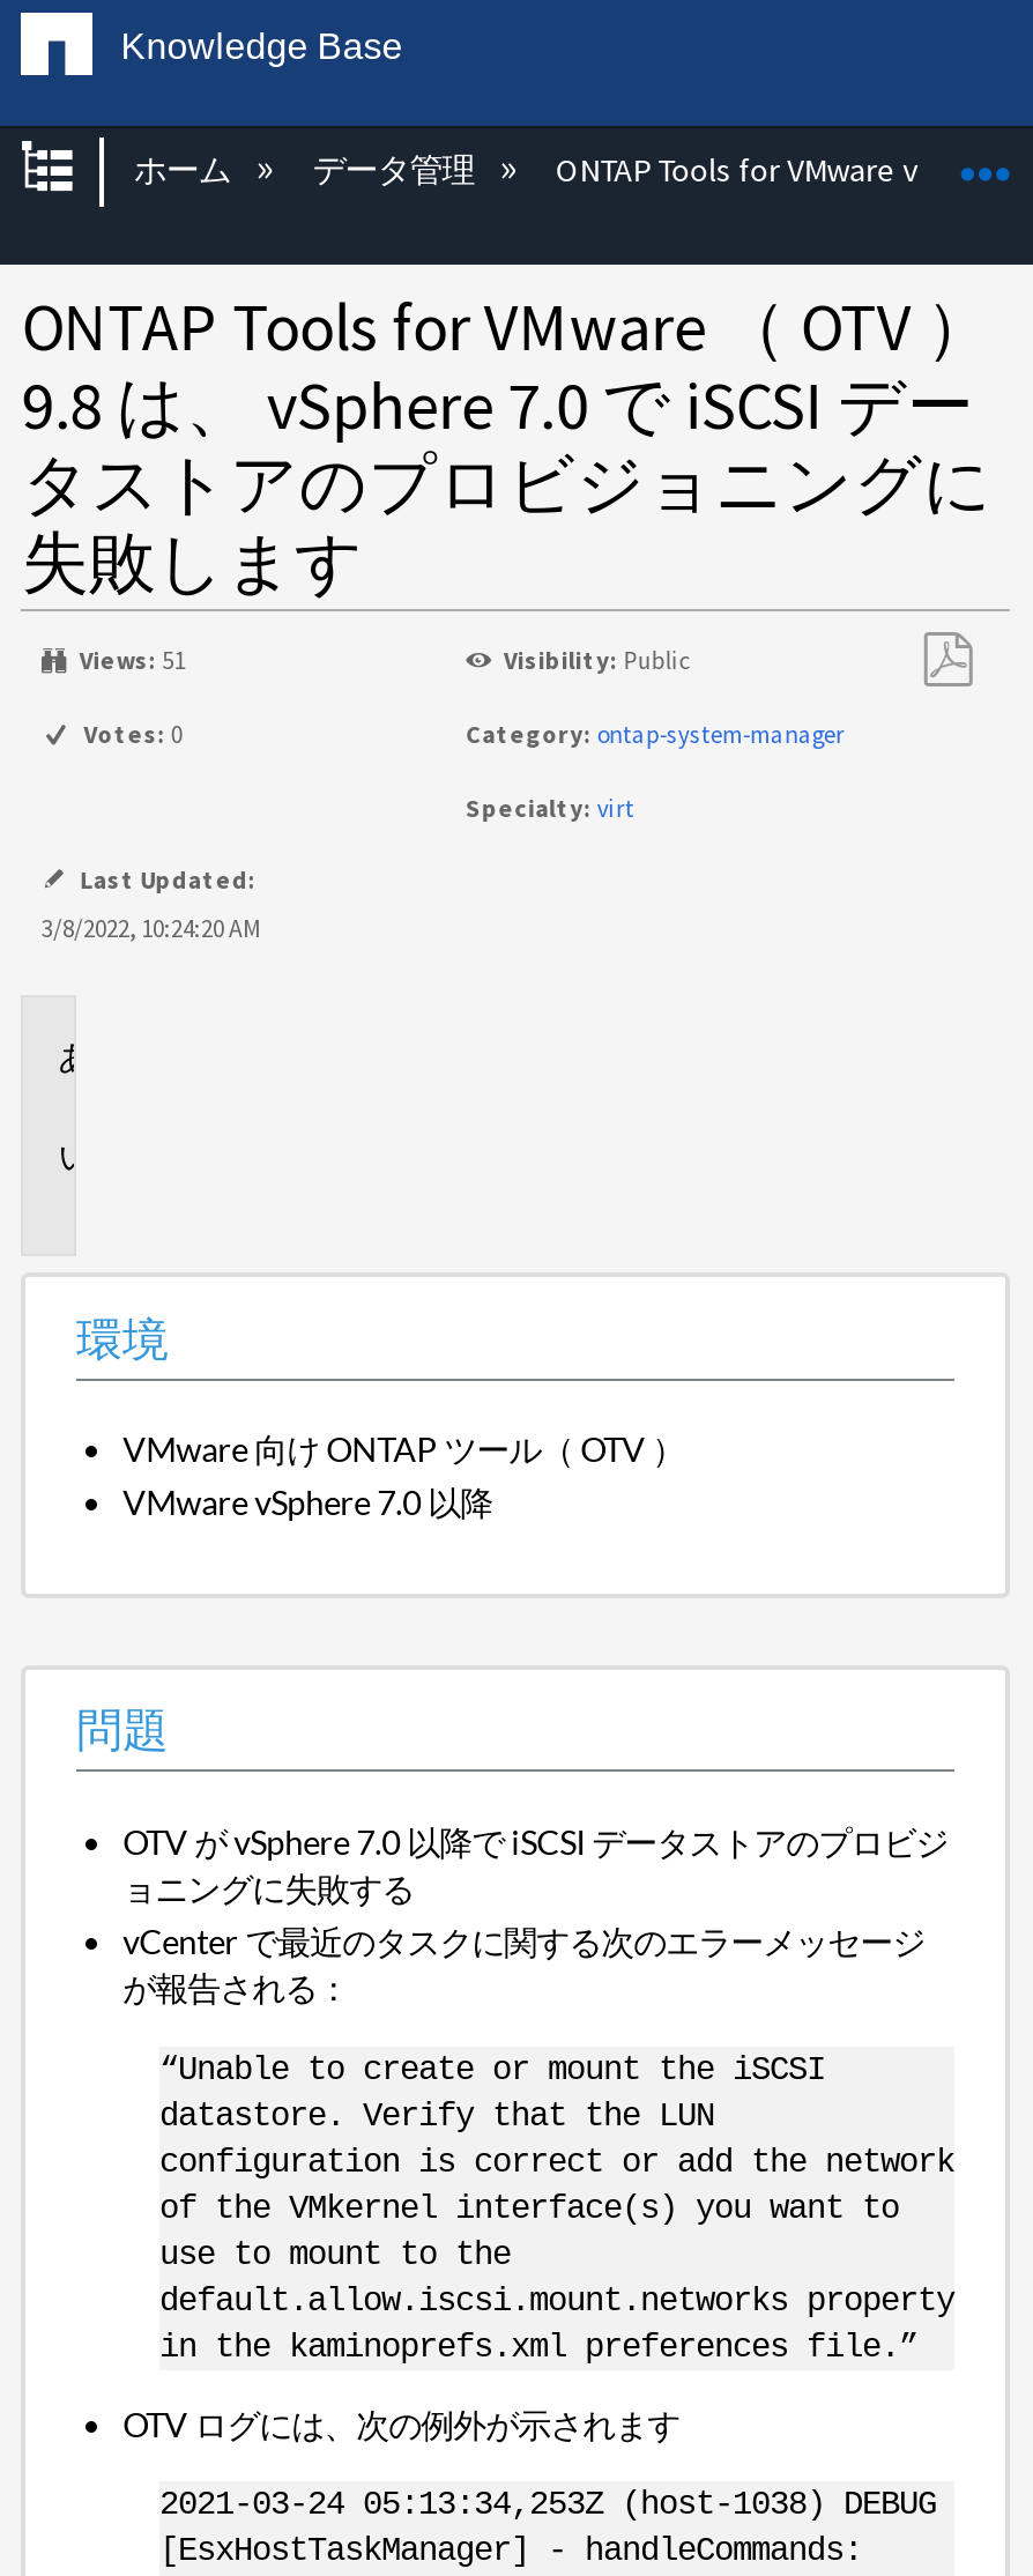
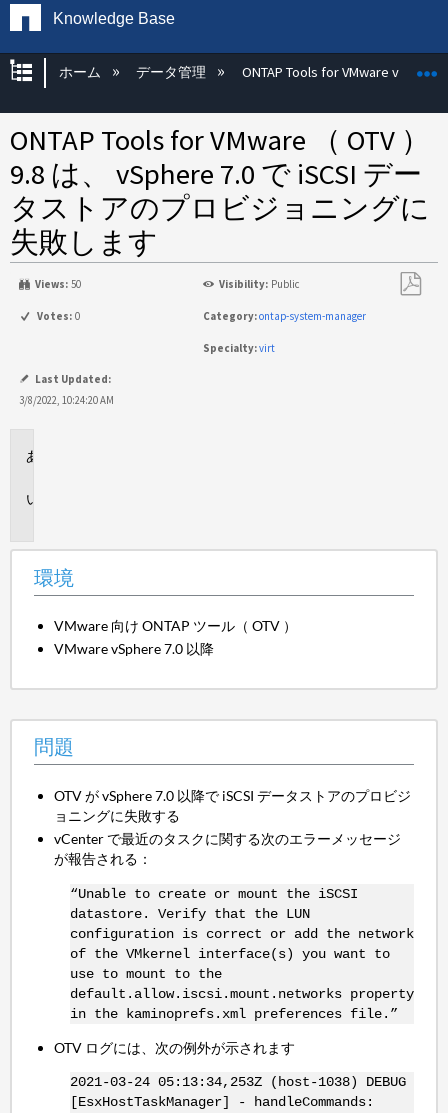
- Views: 51
+ Views: 50
